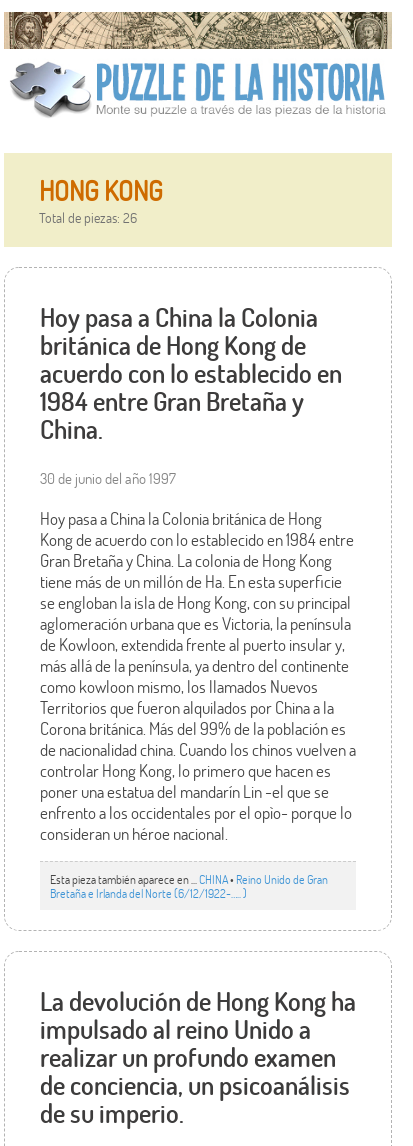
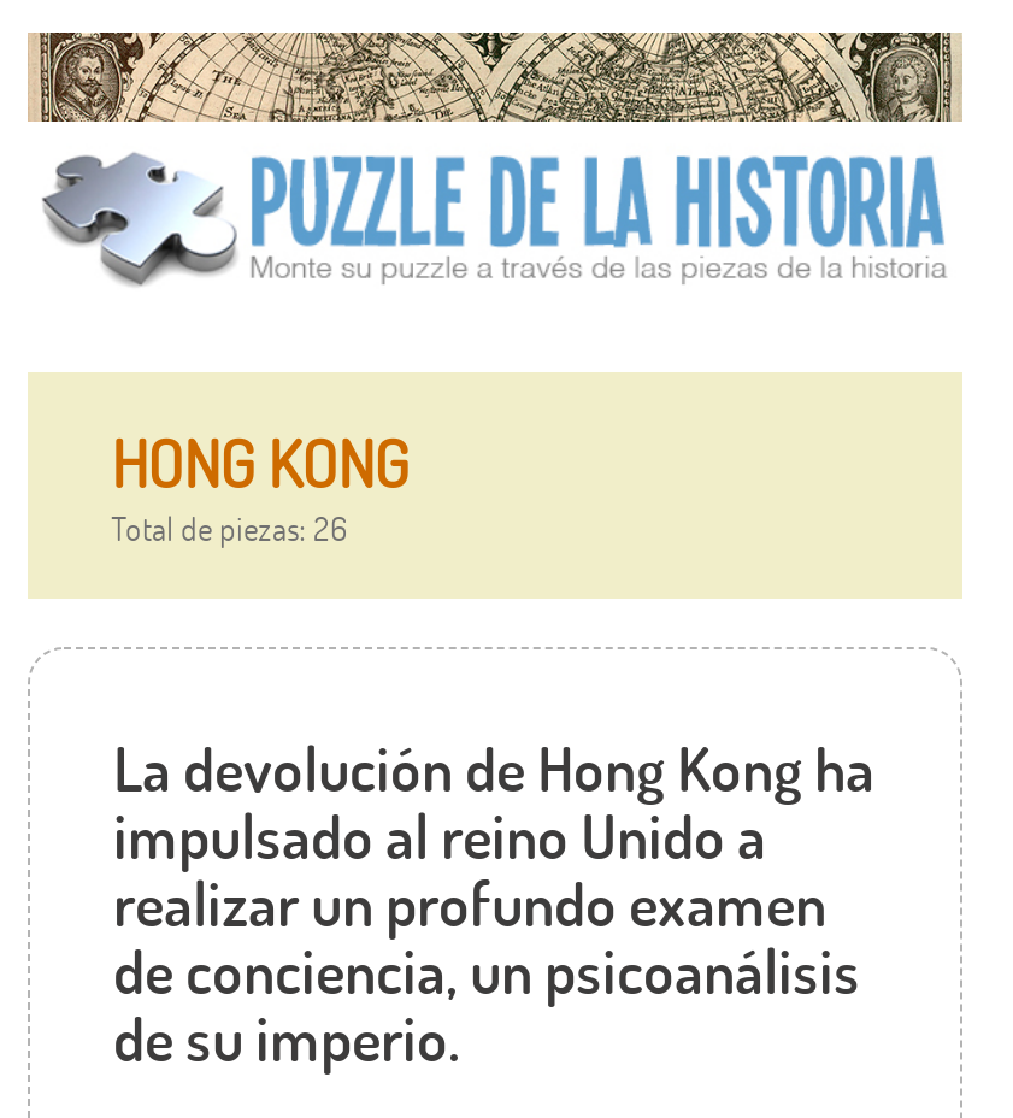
- Hoy pasa a China la Colonia
- británica de Hong Kong de
- acuerdo con lo establecido en
- 1984 entre Gran Bretaña y
- China.
- 30 de junio del año 1997
- Hoy pasa a China la Colonia británica de Hong
- Kong de acuerdo con lo establecido en 1984 entre
- Gran Bretaña y China. La colonia de Hong Kong
- tiene más de un millón de Ha. En esta superficie
- se engloban la isla de Hong Kong, con su principal
- aglomeración urbana que es Victoria, la península
- de Kowloon, extendida frente al puerto insular y,
- más allá de la península, ya dentro del continente
- como kowloon mismo, los llamados Nuevos
- Territorios que fueron alquilados por China a la
- Corona británica. Más del 99% de la población es
- de nacionalidad china. Cuando los chinos vuelven a
- controlar Hong Kong, lo primero que hacen es
- poner una estatua del mandarín Lin -el que se
- enfrento a los occidentales por el opìo- porque lo
- consideran un héroe nacional.
- Esta pieza también aparece en ... CHINA• Reino Unido de Gran
- Bretaña e Irlanda del Norte (6/12/1922-….. )
